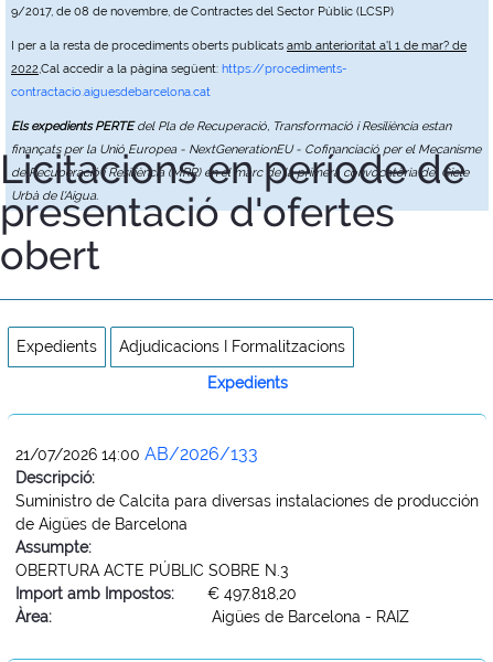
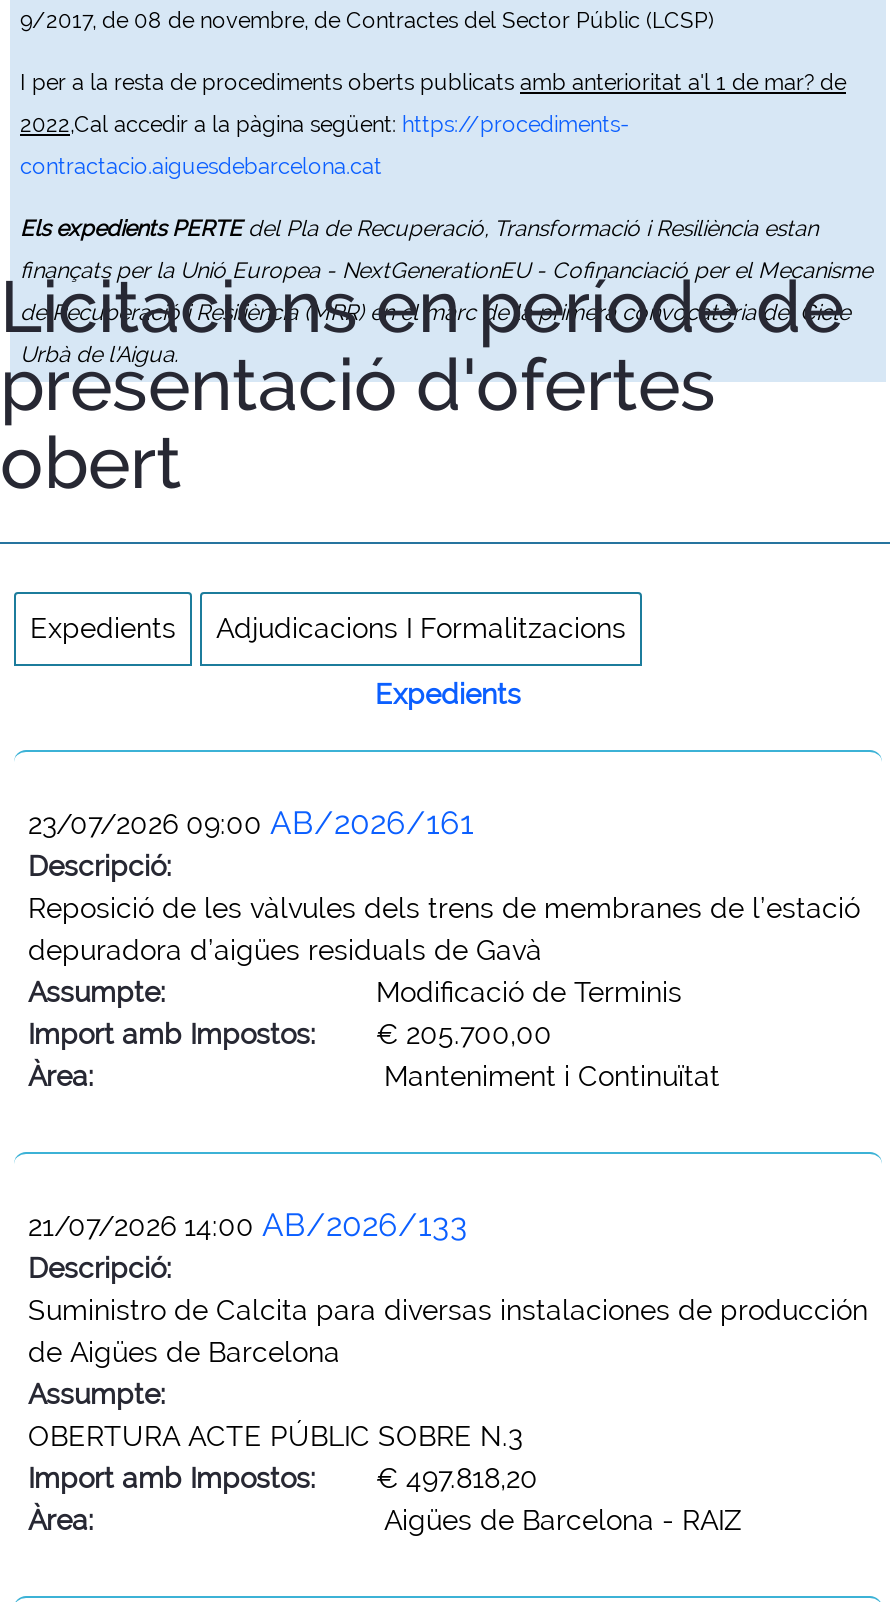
+ 23/07/2026 09:00 AB/2026/161
+ Descripció:
+ Reposició de les vàlvules dels trens de membranes de l’estació
+ depuradora d’aigües residuals de Gavà
+ Assumpte:
+ Modificació de Terminis
+ Import amb Impostos:
+ € 205.700,00
+ Àrea:
+ Manteniment i Continuïtat
